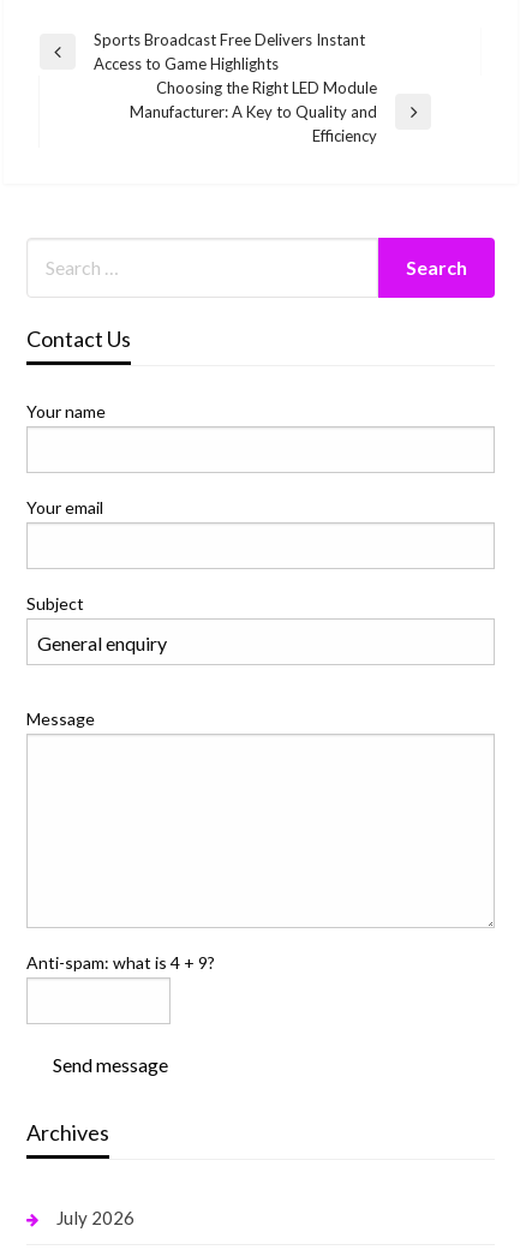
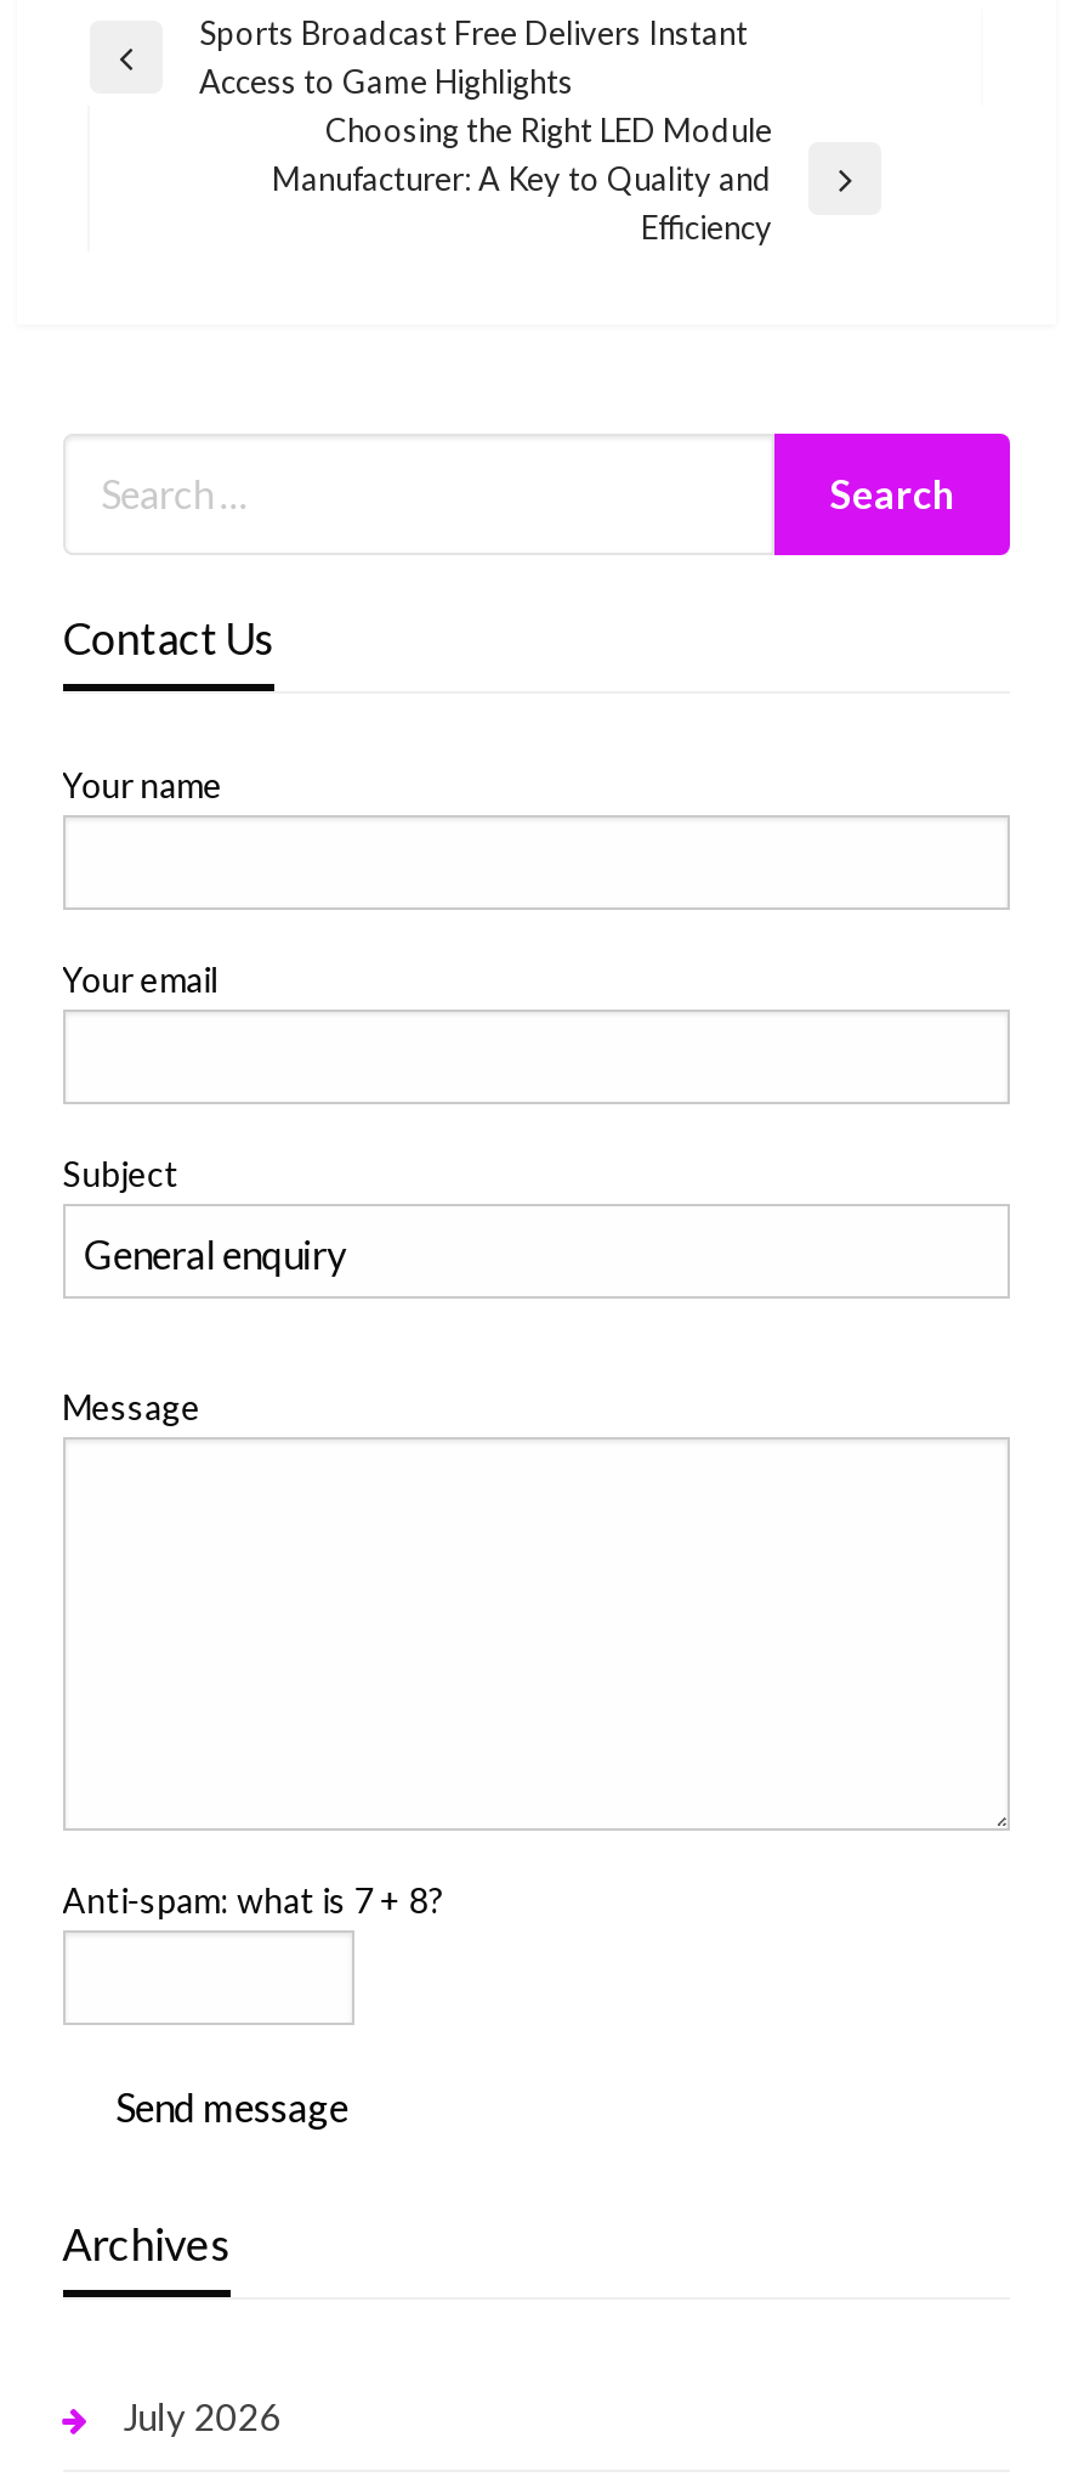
- Anti-spam: what is 4 + 9?
+ Anti-spam: what is 7 + 8?
